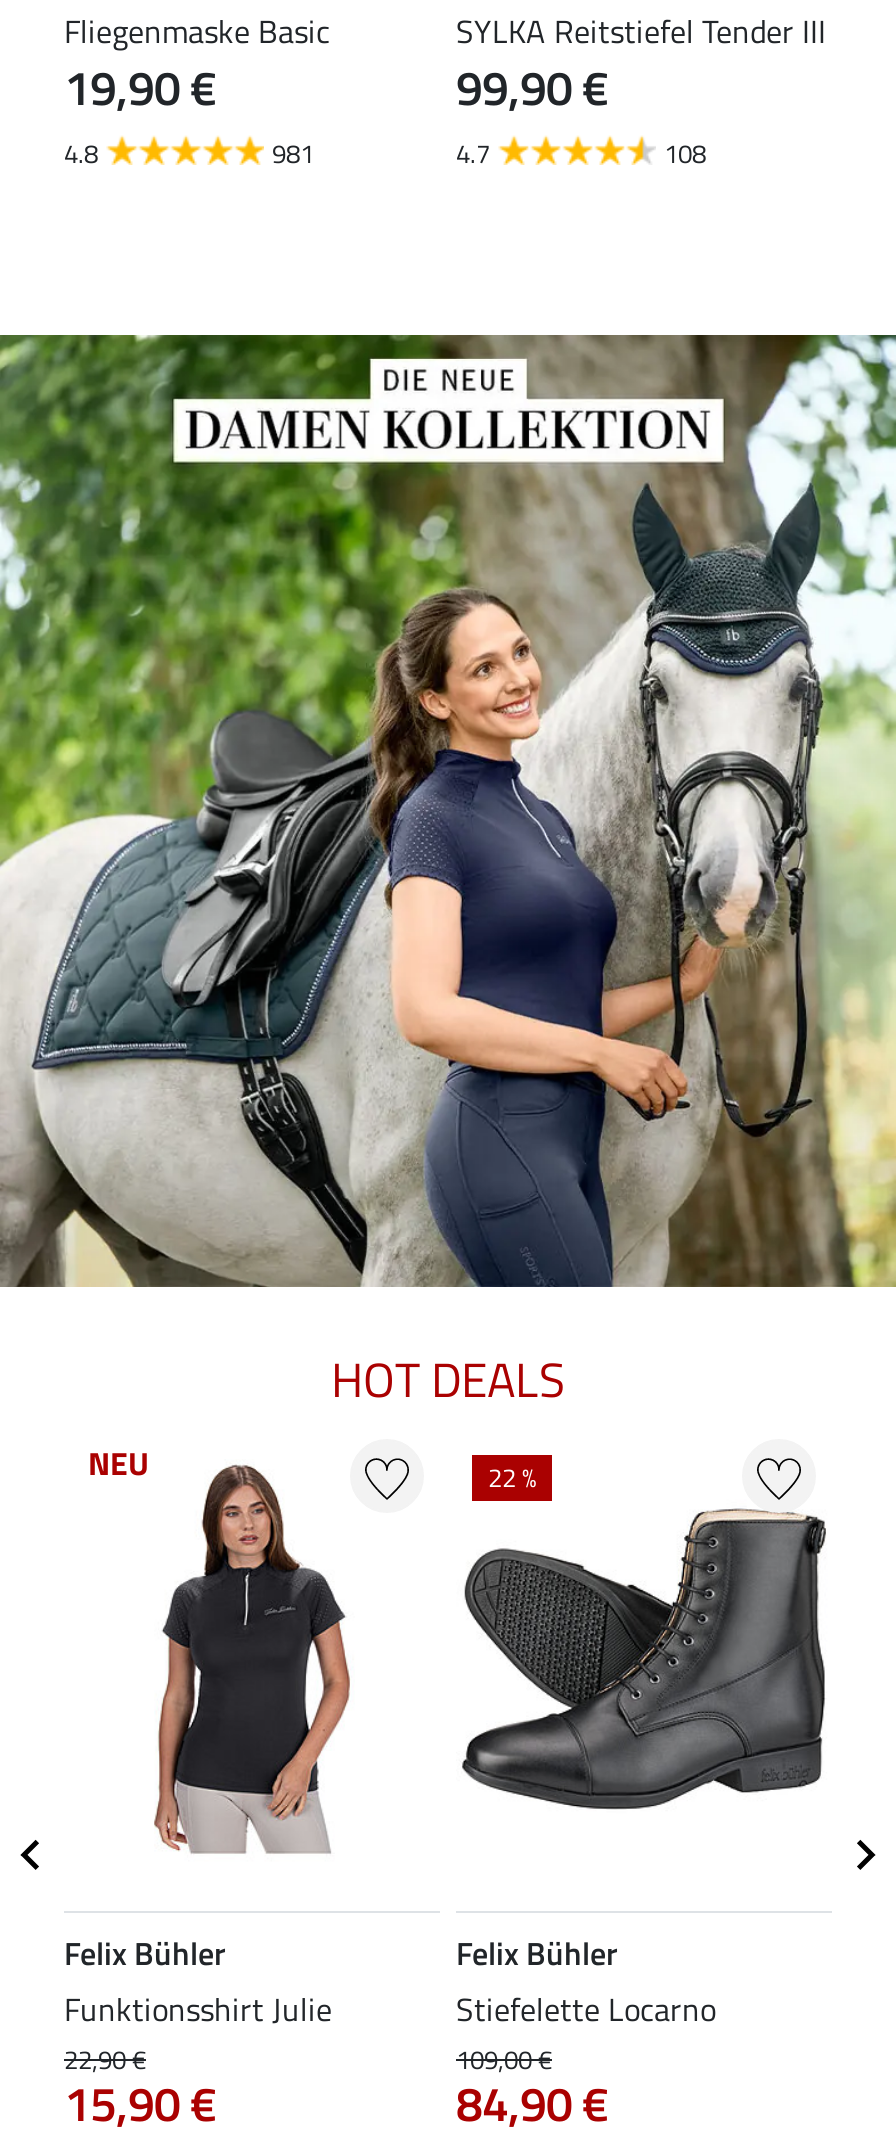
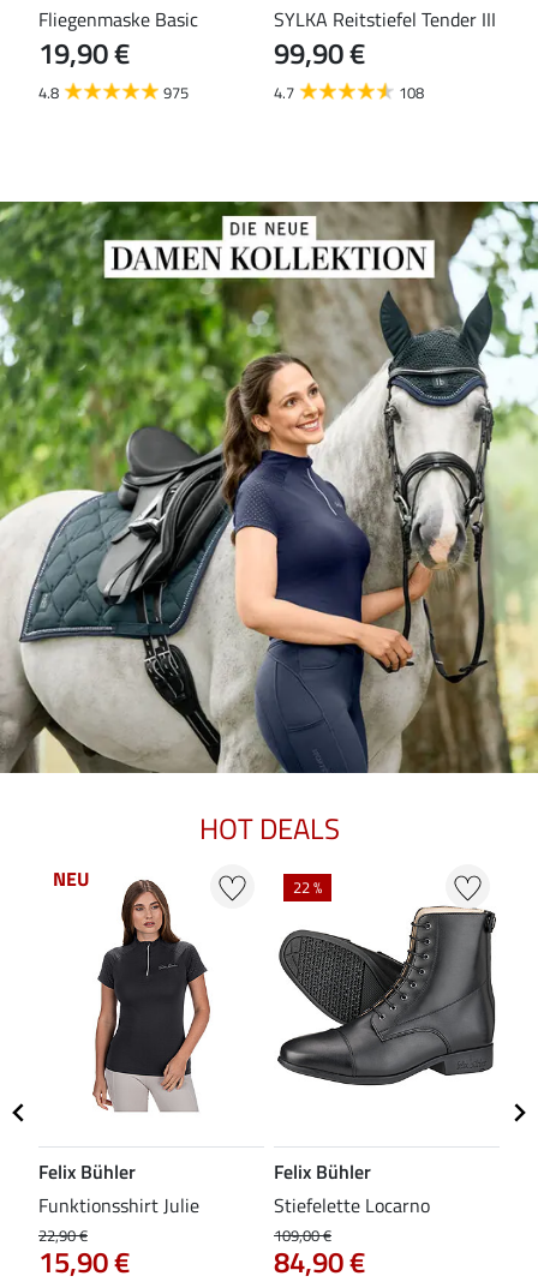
- 981
+ 975
